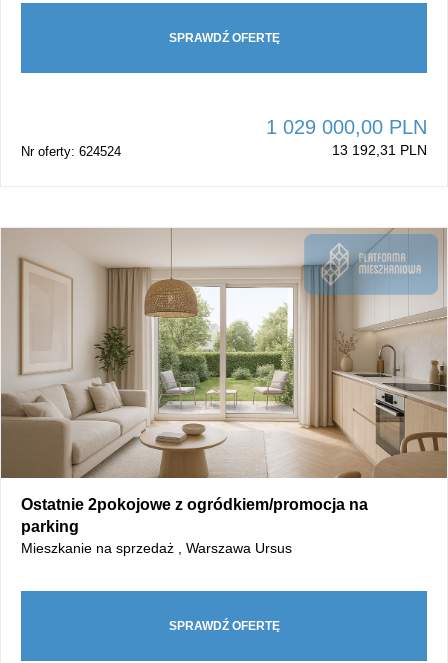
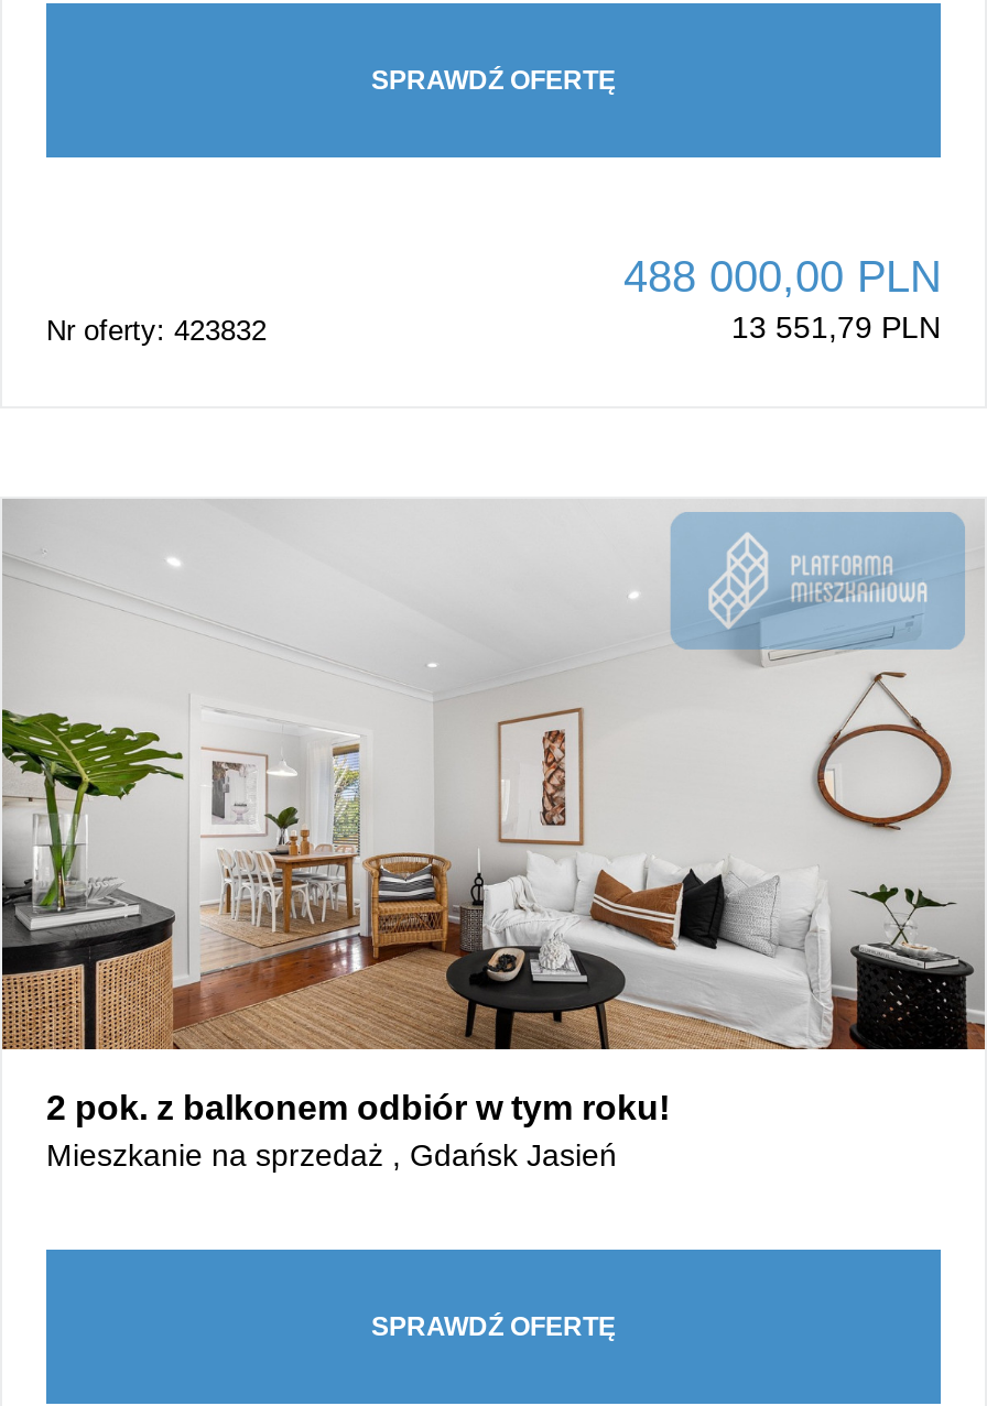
- 1 029 000,00 PLN
- 13 192,31 PLN
+ 488 000,00 PLN
+ 13 551,79 PLN

- Nr oferty: 624524
+ Nr oferty: 423832

- [image]
- Ostatnie 2pokojowe z ogródkiem/promocja na
- parking
- Mieszkanie na sprzedaż , Warszawa Ursus
+ [image]
+ 2 pok. z balkonem odbiór w tym roku!
+ Mieszkanie na sprzedaż , Gdańsk Jasień
